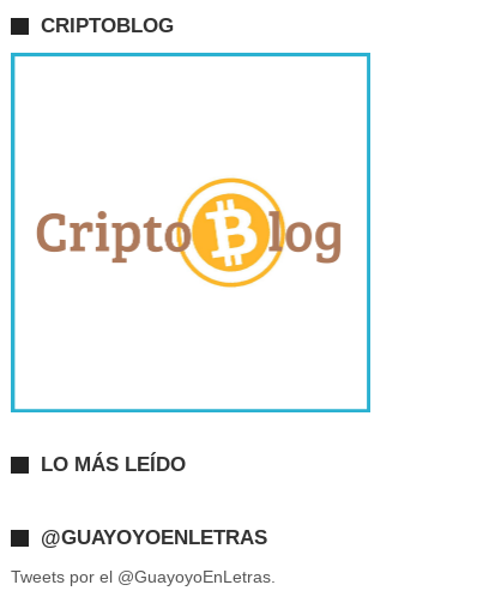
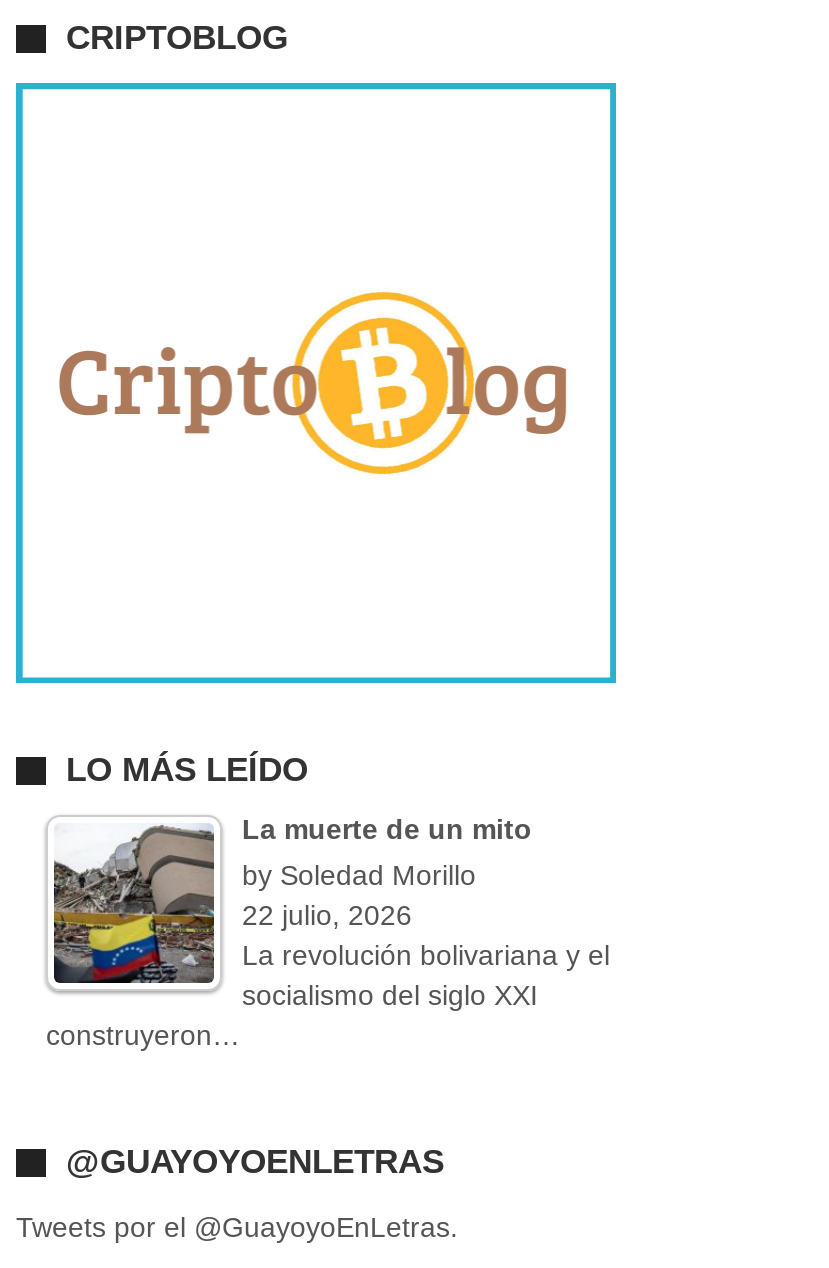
+ [image]
+ La muerte de un mito
+ by Soledad Morillo
+ 22 julio, 2026
+ La revolución bolivariana y el
+ socialismo del siglo XXI
+ construyeron…
